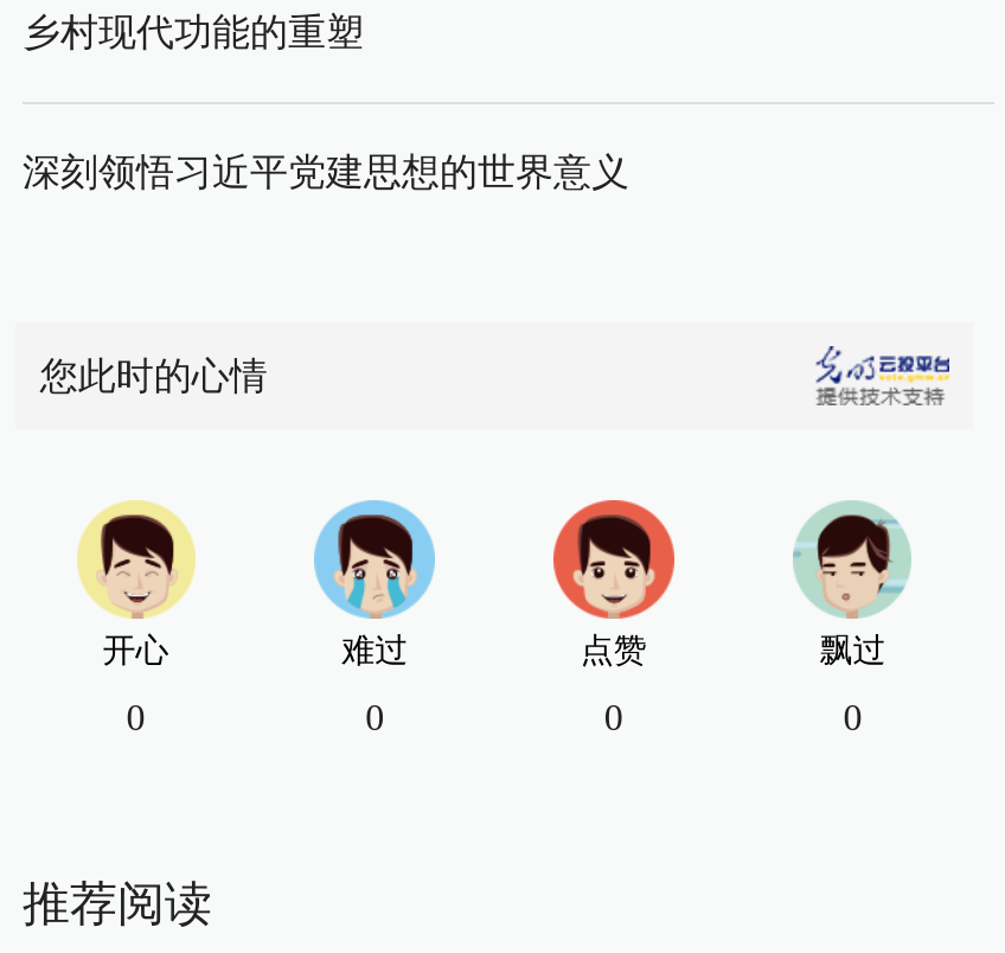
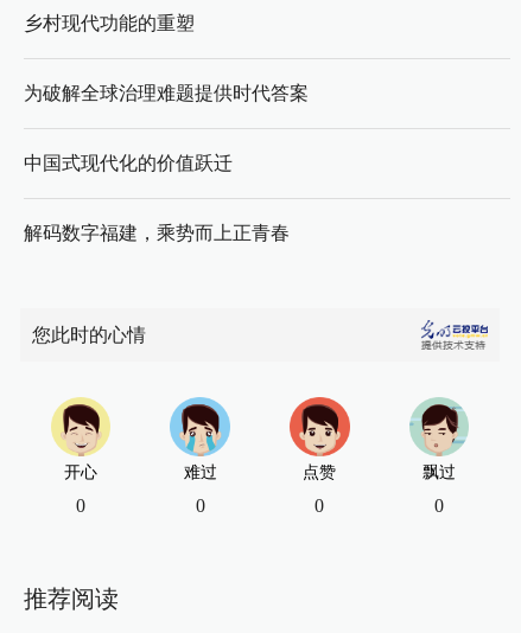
- 深刻领悟习近平党建思想的世界意义
+ 为破解全球治理难题提供时代答案
+ 中国式现代化的价值跃迁
+ 解码数字福建，乘势而上正青春
